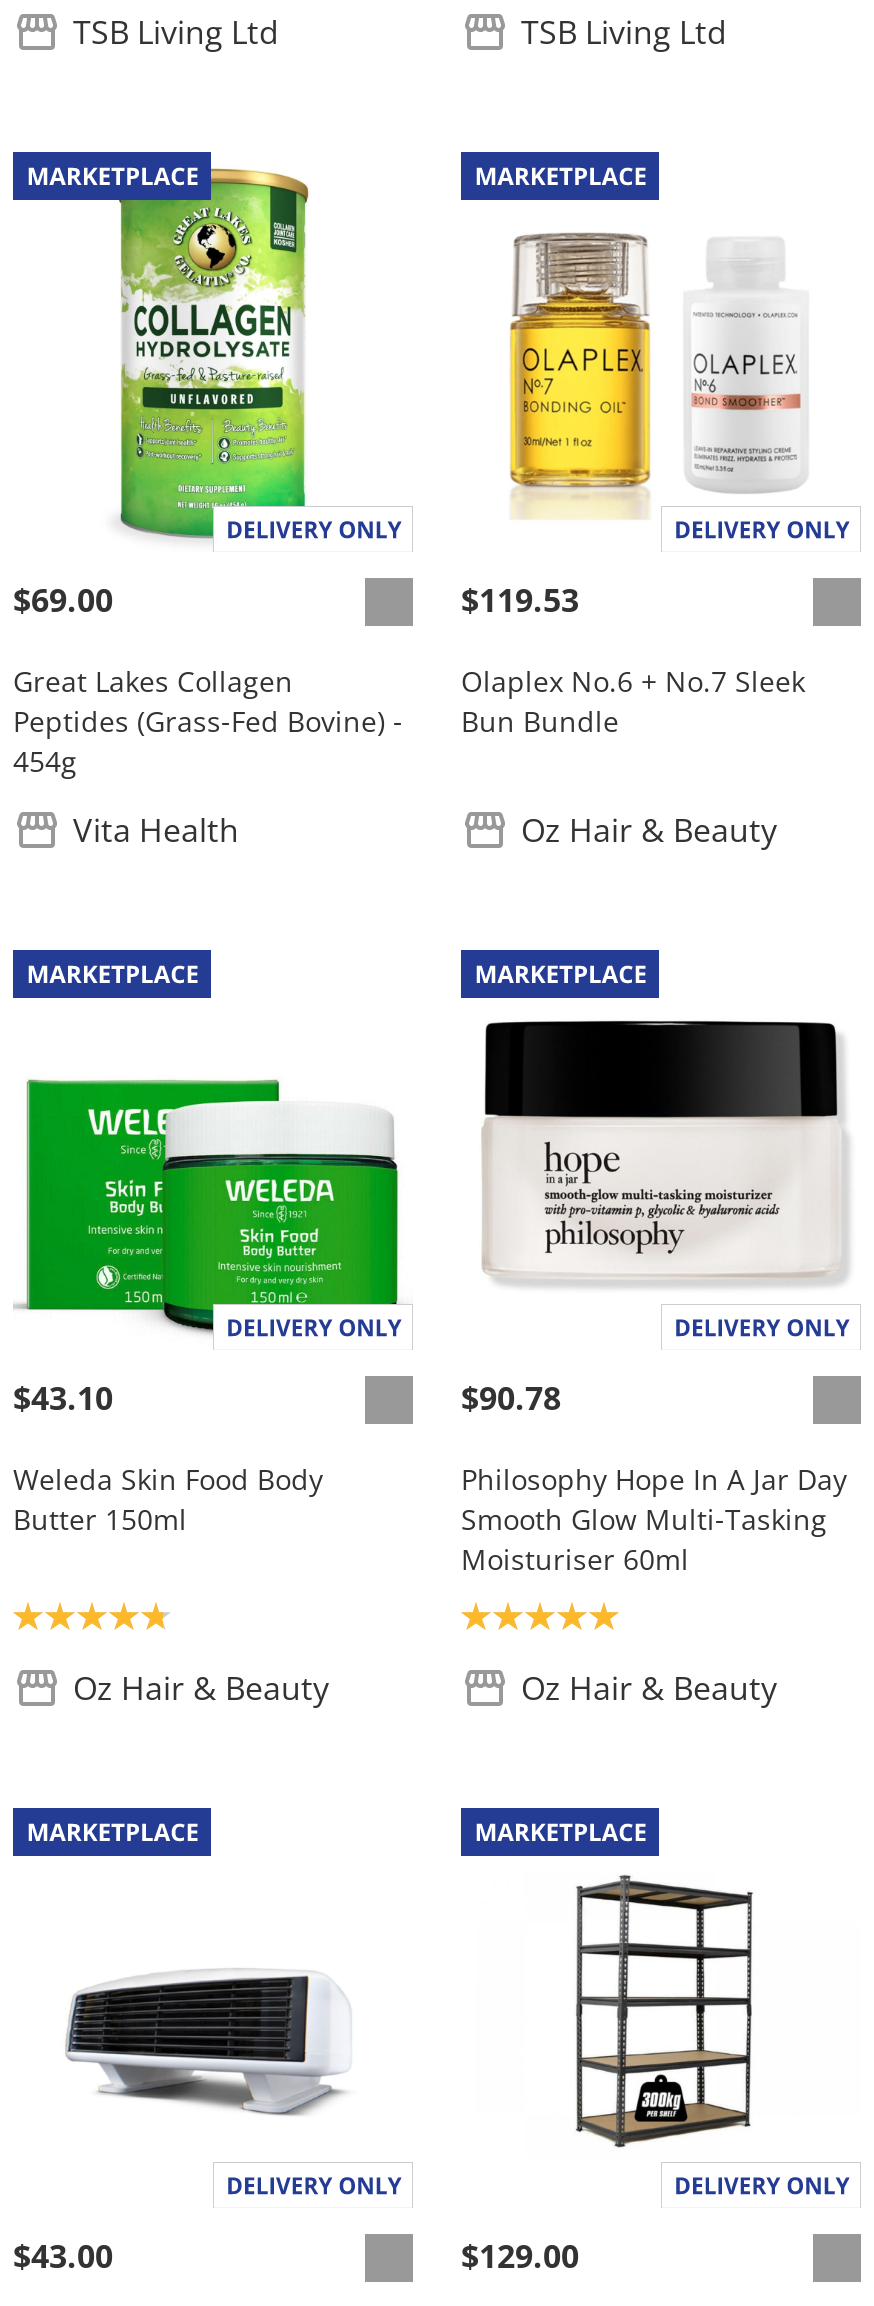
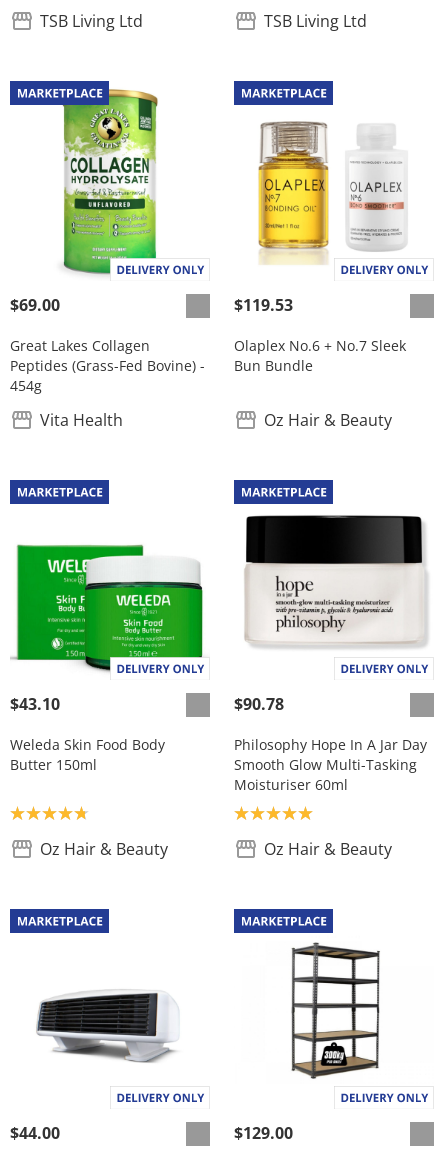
- $43.00
+ $44.00
